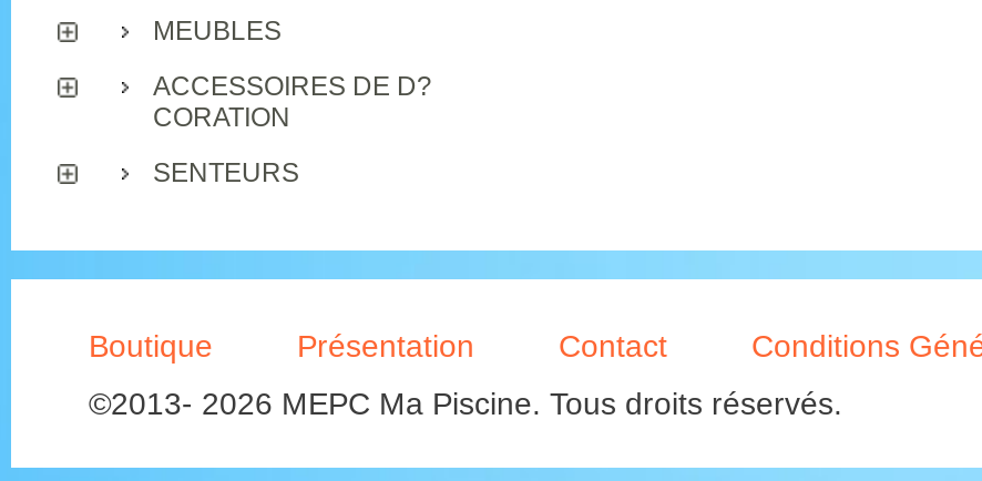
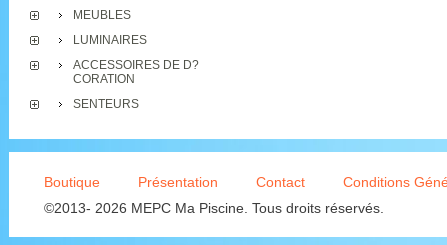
+ LUMINAIRES
